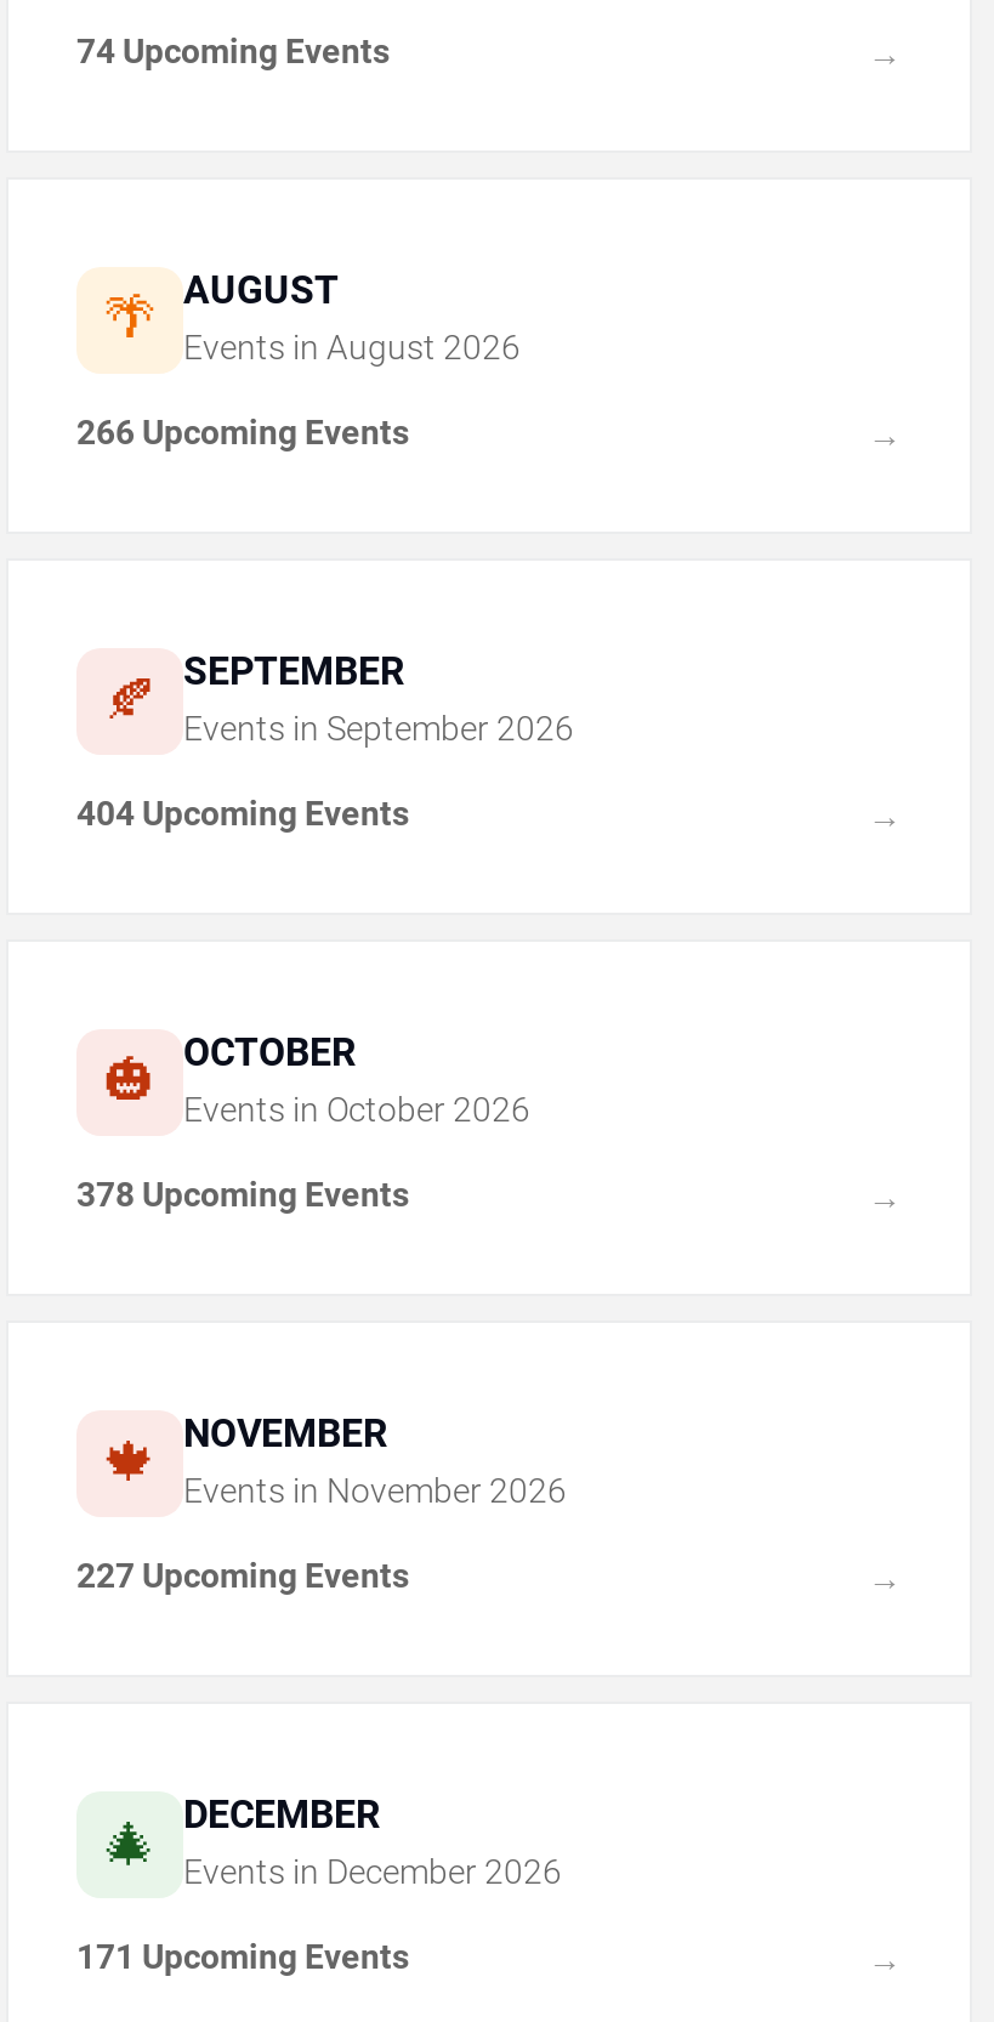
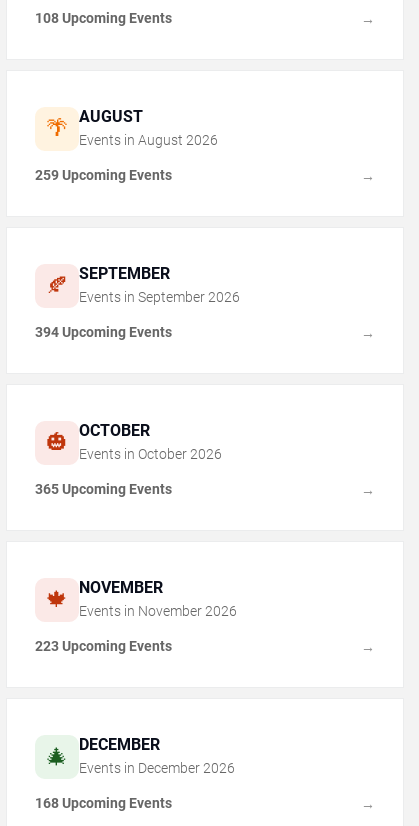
- 74 Upcoming Events
+ 108 Upcoming Events

- 266 Upcoming Events
+ 259 Upcoming Events

- 404 Upcoming Events
+ 394 Upcoming Events

- 378 Upcoming Events
+ 365 Upcoming Events

- 227 Upcoming Events
+ 223 Upcoming Events

- 171 Upcoming Events
+ 168 Upcoming Events
